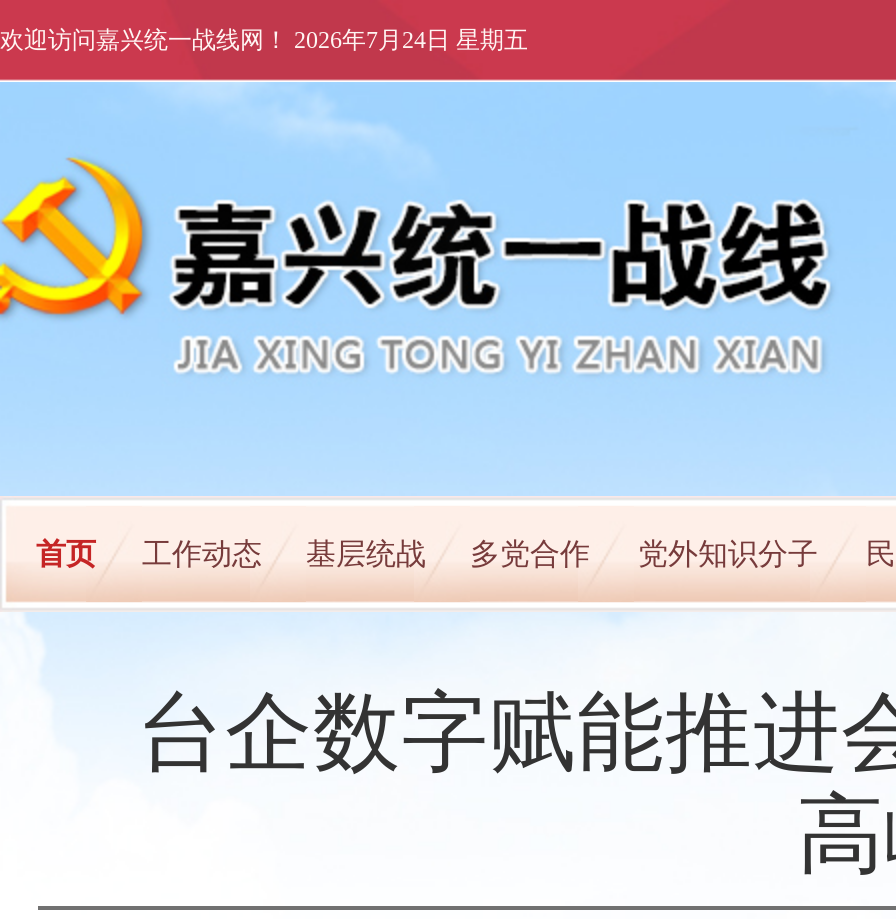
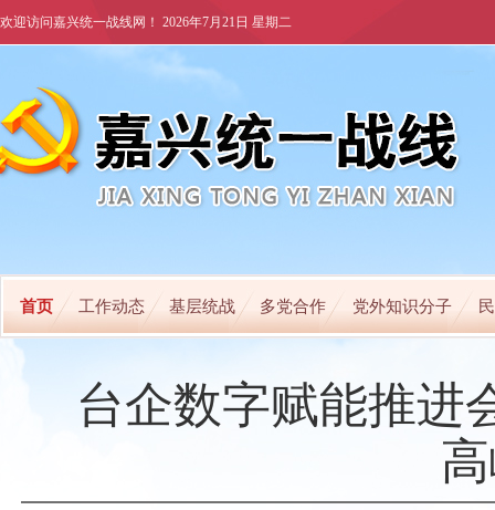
- 欢迎访问嘉兴统一战线网！2026年7月24日 星期五
+ 欢迎访问嘉兴统一战线网！2026年7月21日 星期二
